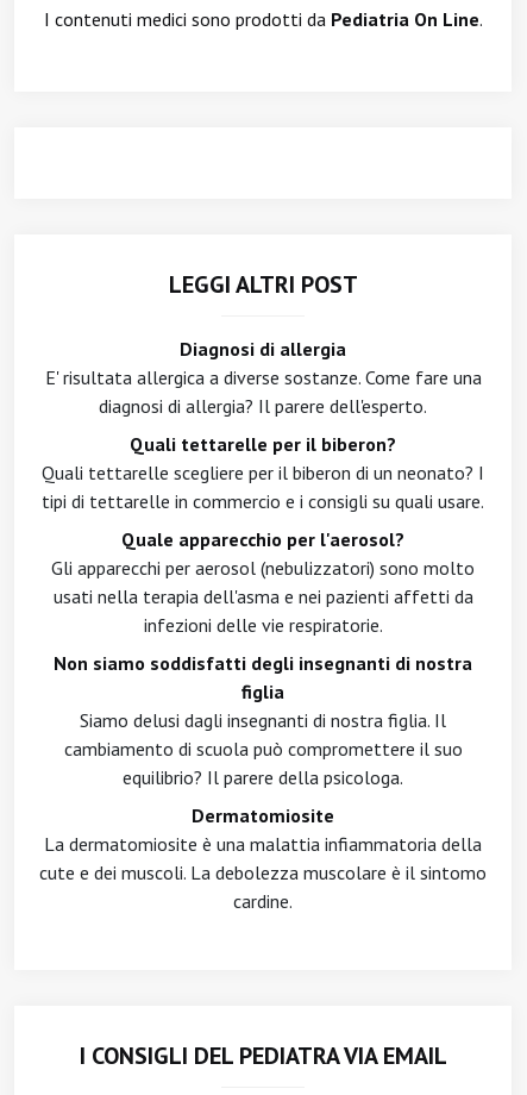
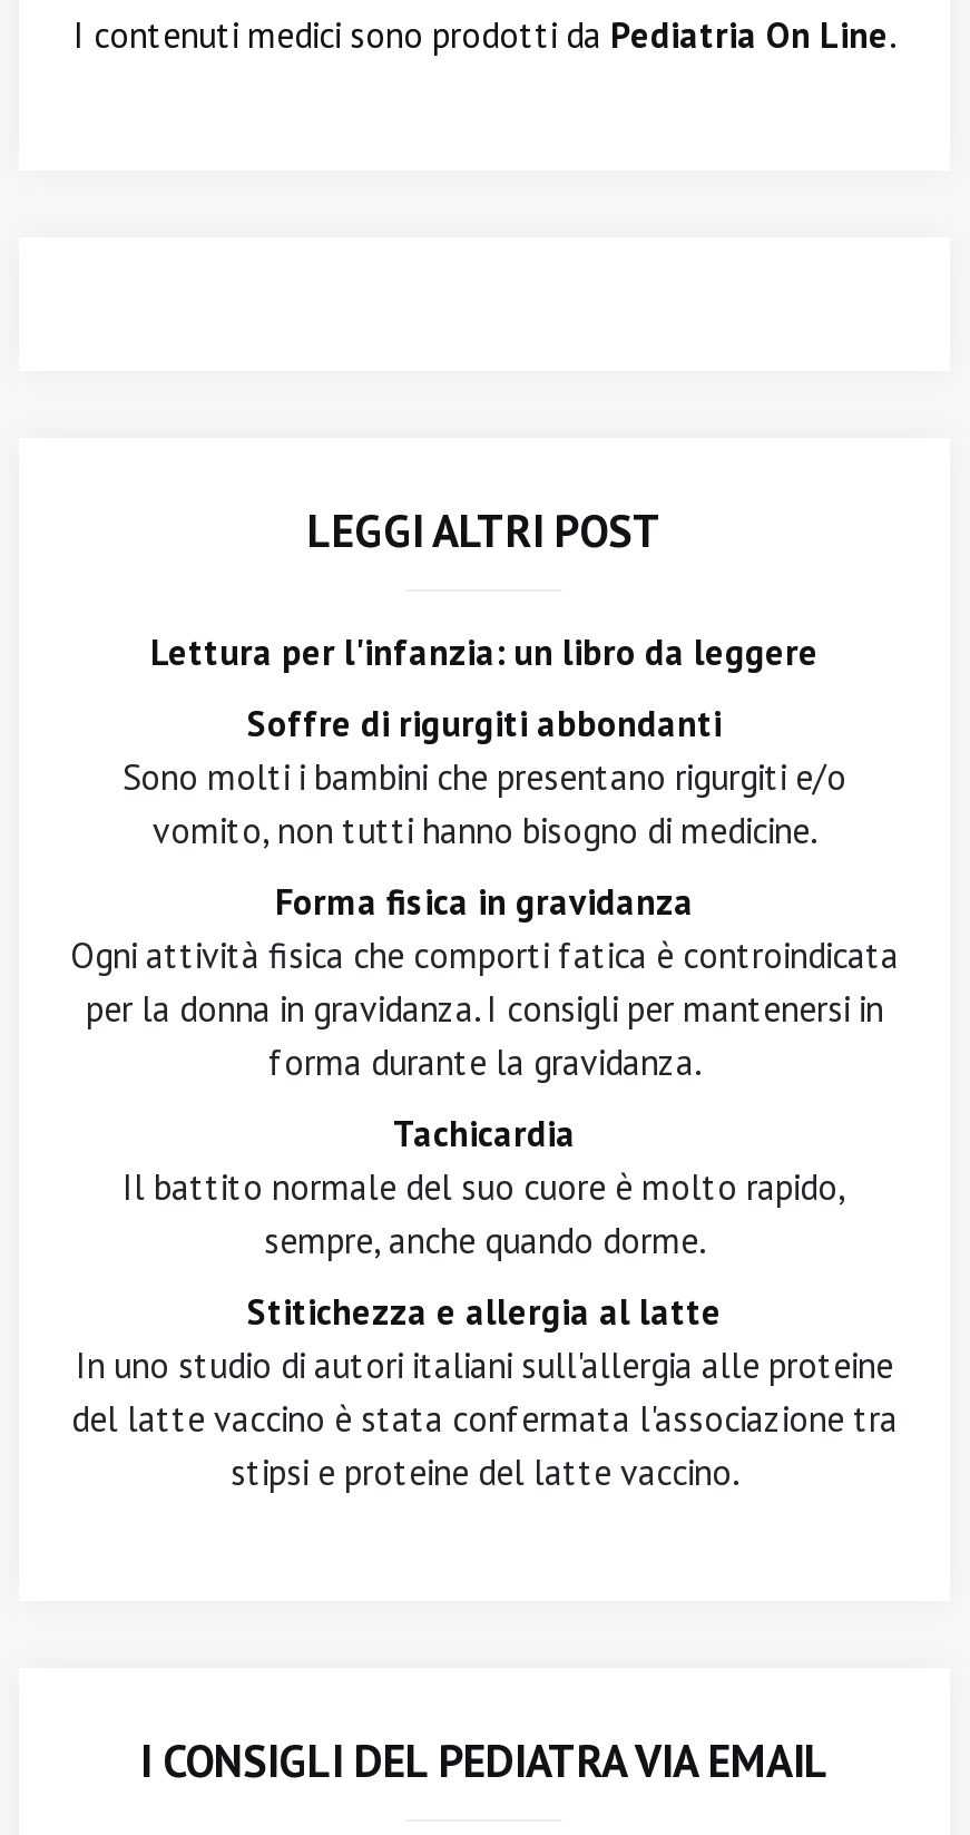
- Diagnosi di allergia
- E' risultata allergica a diverse sostanze. Come fare una
- diagnosi di allergia? Il parere dell'esperto.
+ Lettura per l'infanzia: un libro da leggere

- Quali tettarelle per il biberon?
- Quali tettarelle scegliere per il biberon di un neonato? I
- tipi di tettarelle in commercio e i consigli su quali usare.
+ Soffre di rigurgiti abbondanti
+ Sono molti i bambini che presentano rigurgiti e/o
+ vomito, non tutti hanno bisogno di medicine.

- Quale apparecchio per l'aerosol?
- Gli apparecchi per aerosol (nebulizzatori) sono molto
- usati nella terapia dell'asma e nei pazienti affetti da
- infezioni delle vie respiratorie.
+ Forma fisica in gravidanza
+ Ogni attività fisica che comporti fatica è controindicata
+ per la donna in gravidanza. I consigli per mantenersi in
+ forma durante la gravidanza.

- Non siamo soddisfatti degli insegnanti di nostra
- figlia
- Siamo delusi dagli insegnanti di nostra figlia. Il
- cambiamento di scuola può compromettere il suo
- equilibrio? Il parere della psicologa.
+ Tachicardia
+ Il battito normale del suo cuore è molto rapido,
+ sempre, anche quando dorme.

- Dermatomiosite
- La dermatomiosite è una malattia infiammatoria della
- cute e dei muscoli. La debolezza muscolare è il sintomo
- cardine.
+ Stitichezza e allergia al latte
+ In uno studio di autori italiani sull'allergia alle proteine
+ del latte vaccino è stata confermata l'associazione tra
+ stipsi e proteine del latte vaccino.
